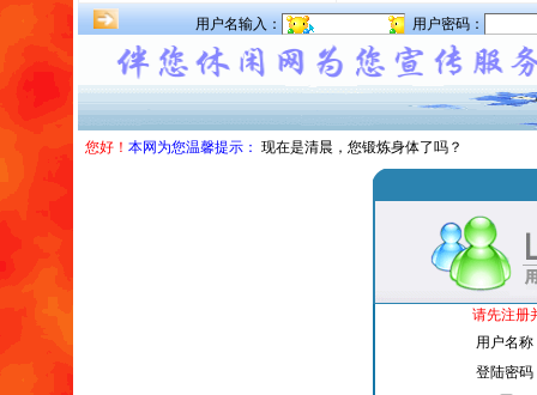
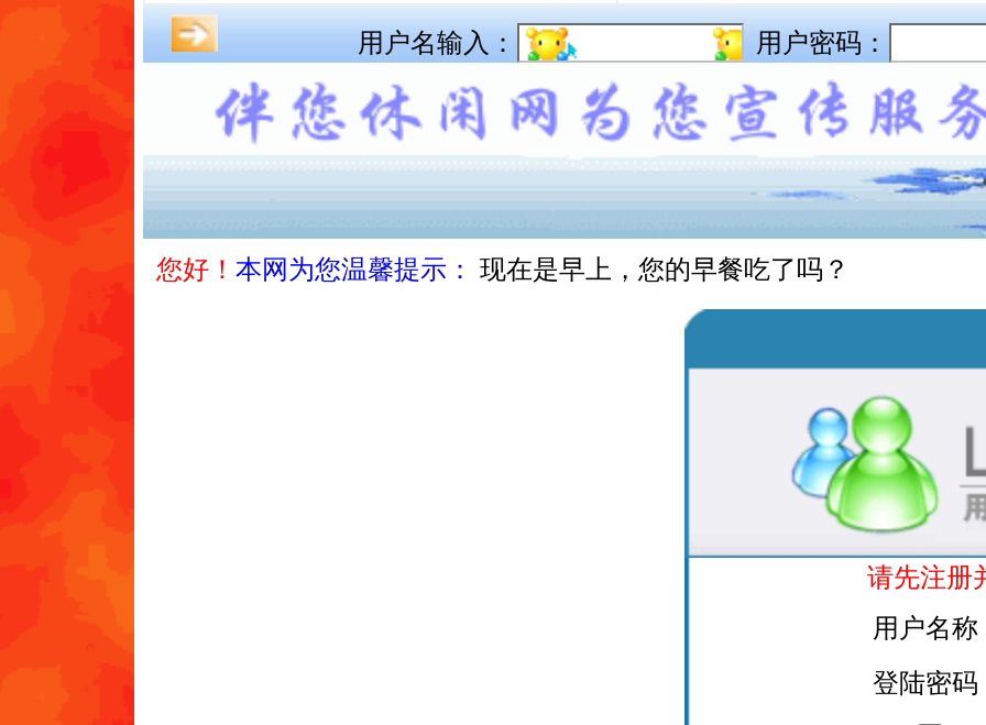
- 您好！本网为您温馨提示： 现在是清晨，您锻炼身体了吗？
+ 您好！本网为您温馨提示： 现在是早上，您的早餐吃了吗？
